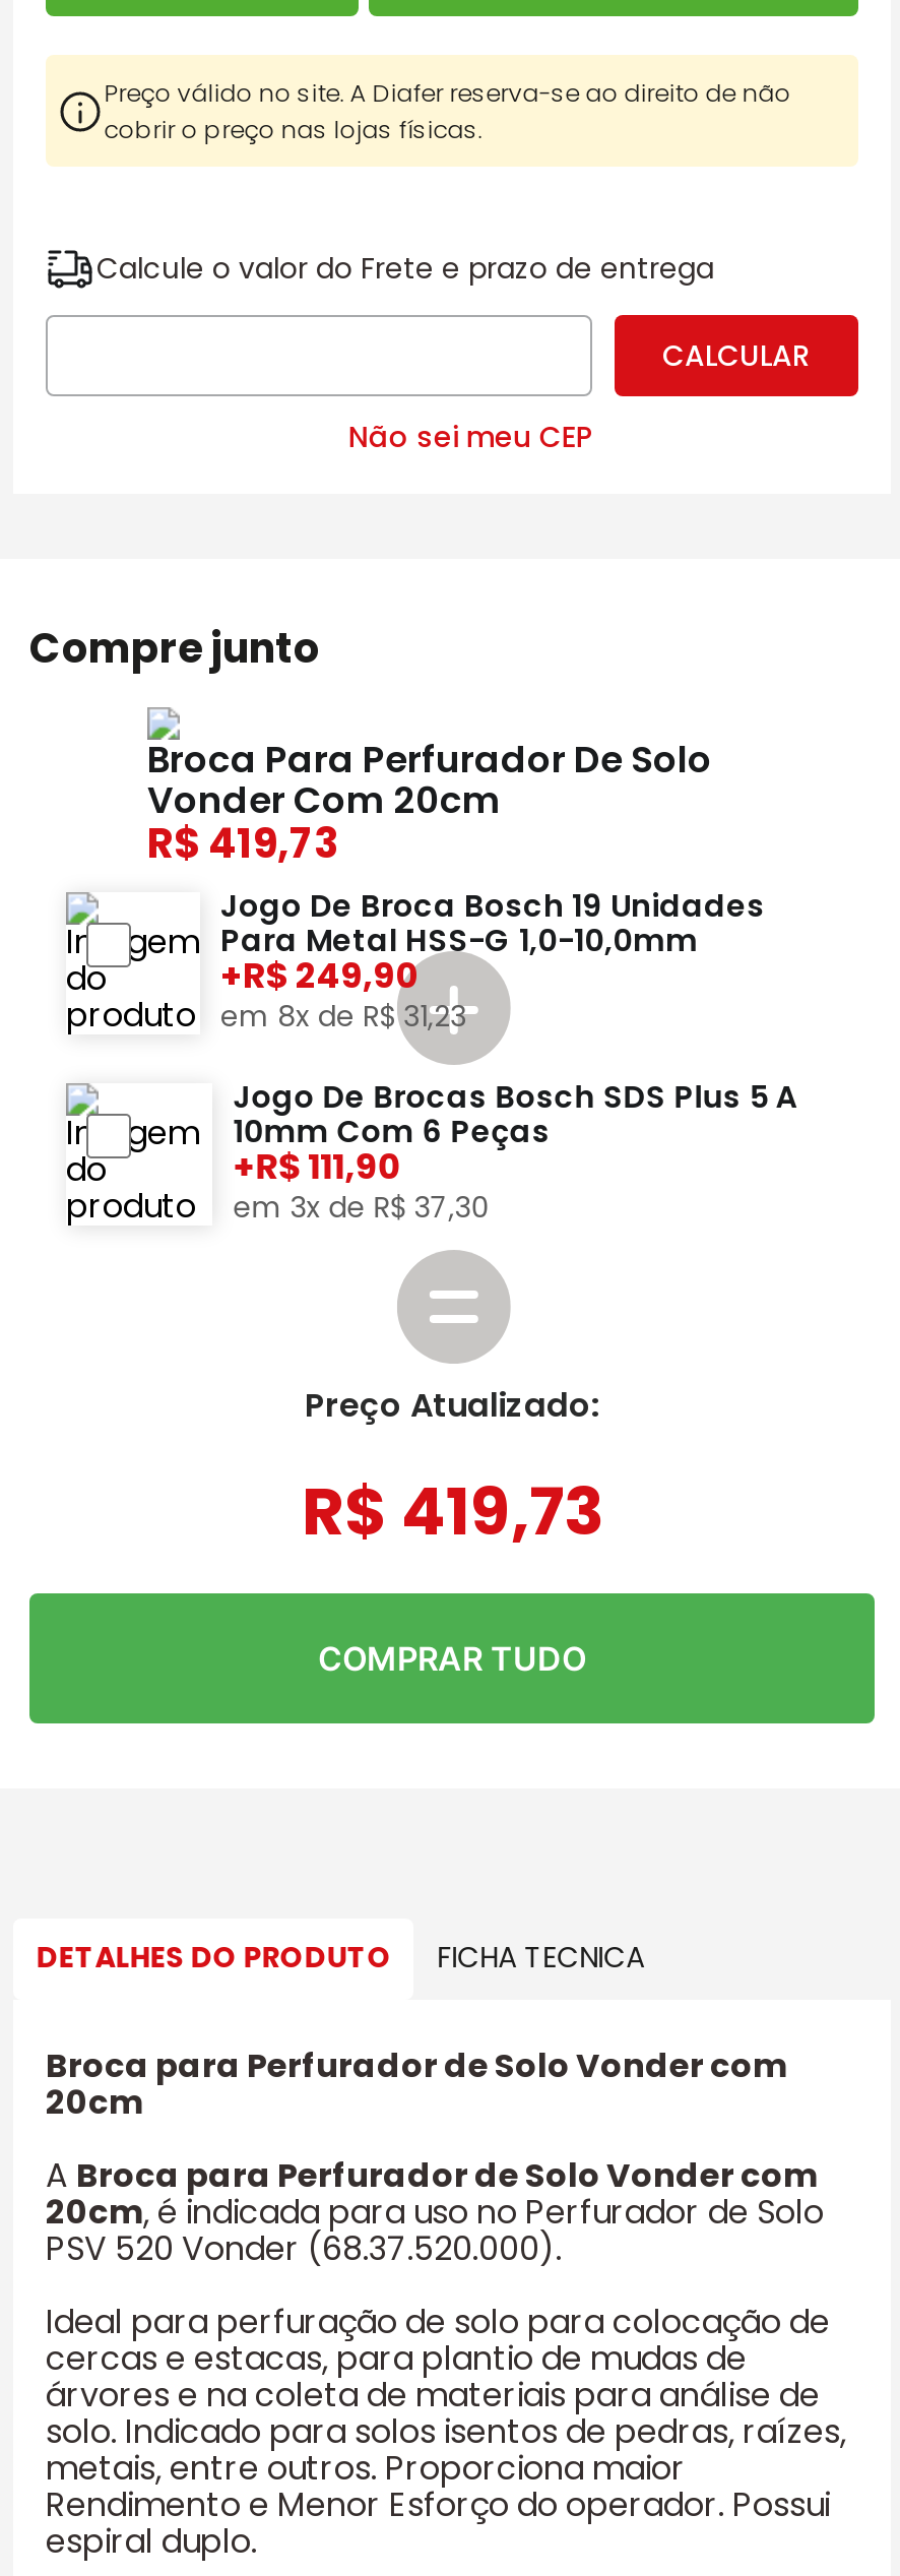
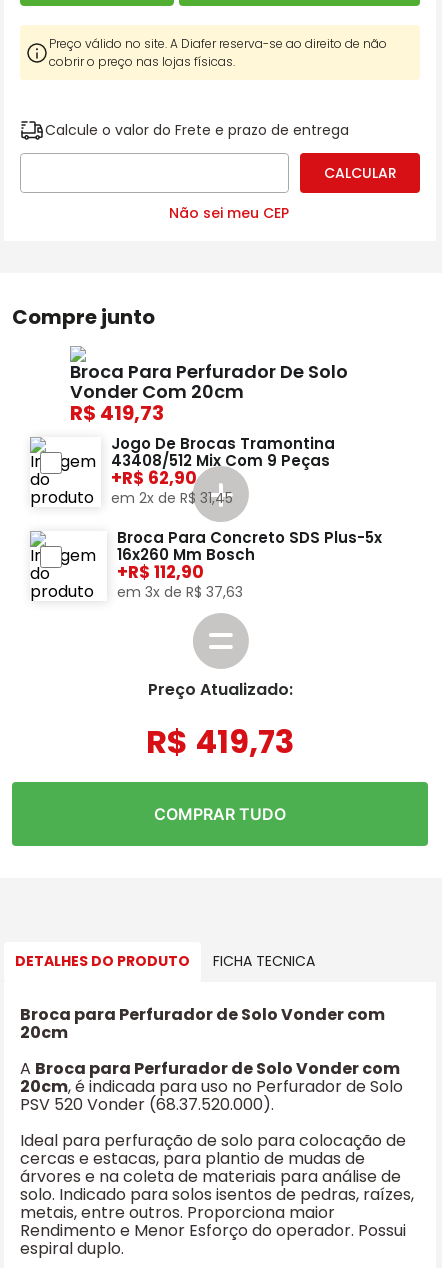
- Jogo De Broca Bosch 19 Unidades
- Para Metal HSS-G 1,0-10,0mm
+ Jogo De Brocas Tramontina
+ 43408/512 Mix Com 9 Peças

- 249,90
- em 8x de R$ 31,23
+ 62,90
+ em 2x de R$ 31,45

- Jogo De Brocas Bosch SDS Plus 5 A
- 10mm Com 6 Peças
+ Broca Para Concreto SDS Plus-5x
+ 16x260 Mm Bosch

- 111,90
+ 112,90

- em 3x de R$ 37,30
+ em 3x de R$ 37,63
